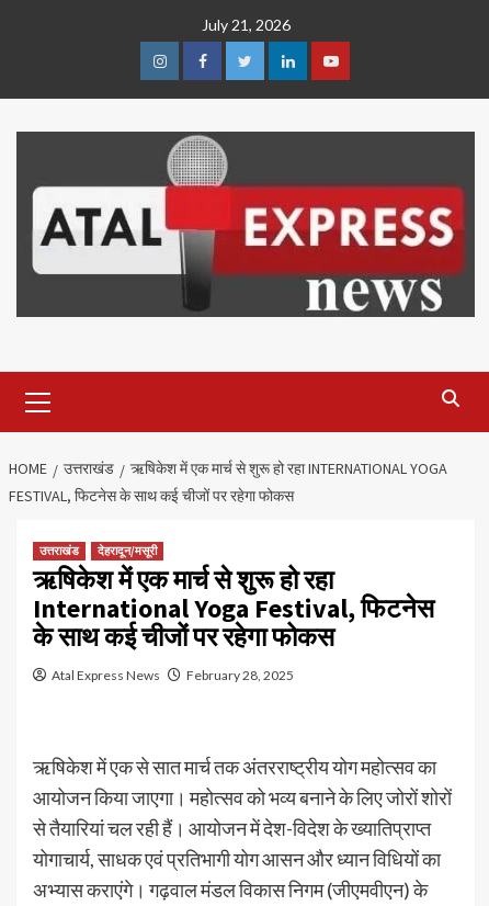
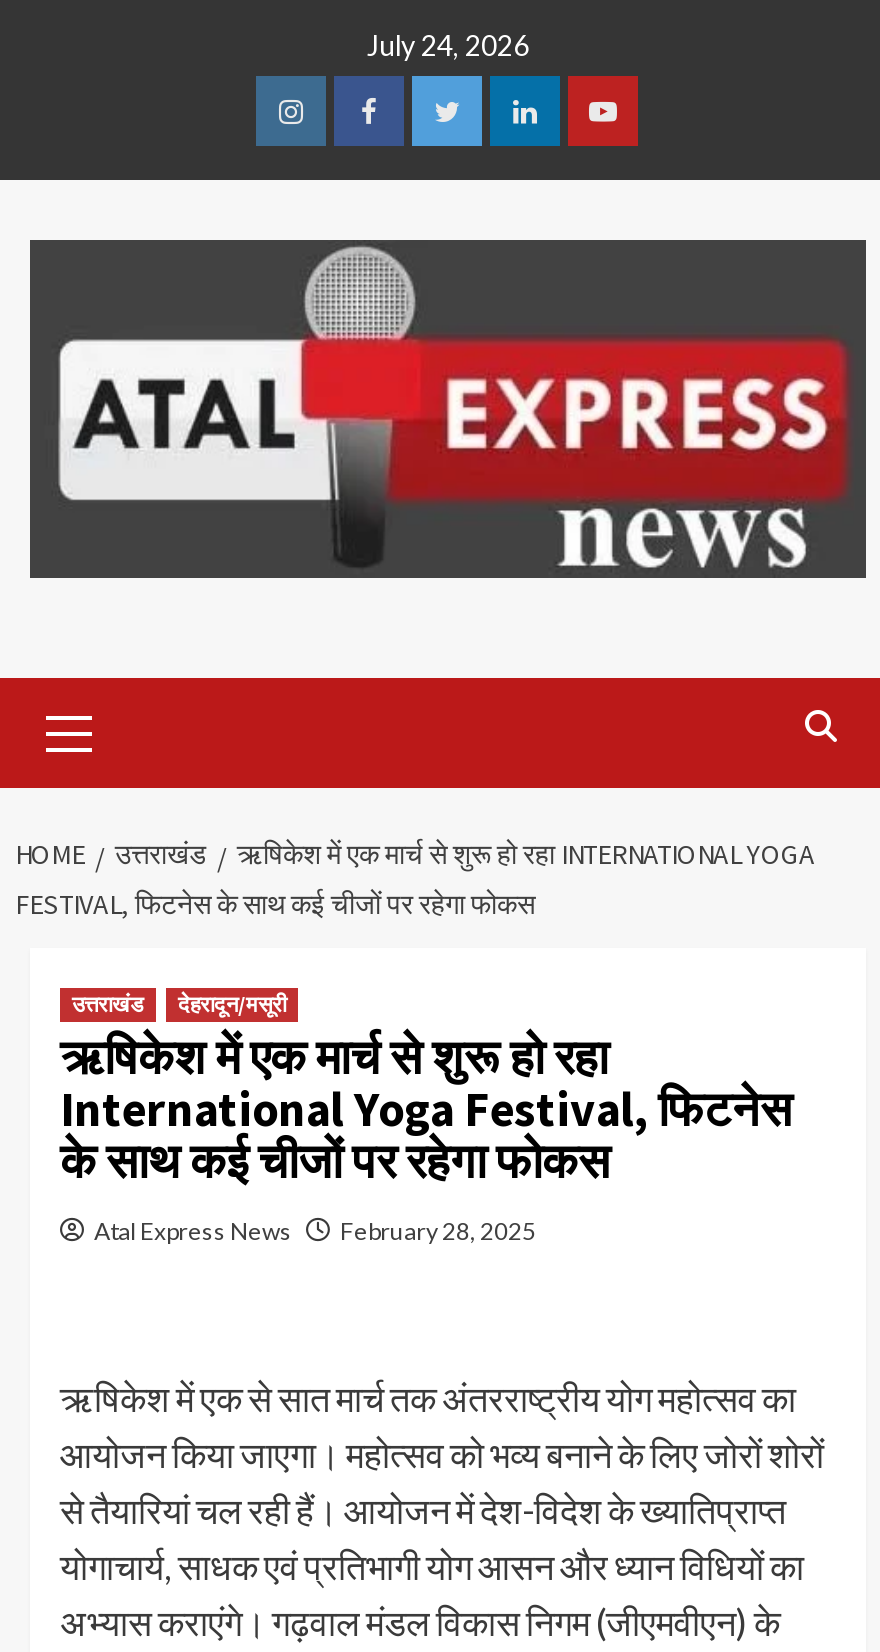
- July 21, 2026
+ July 24, 2026
